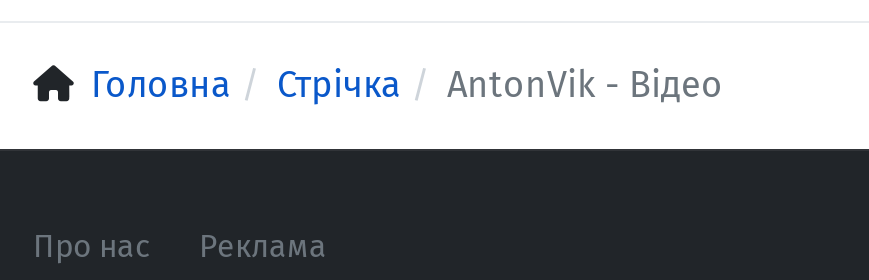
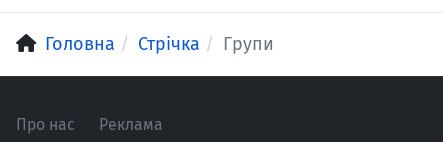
- AntonVik - Відео
+ Групи
